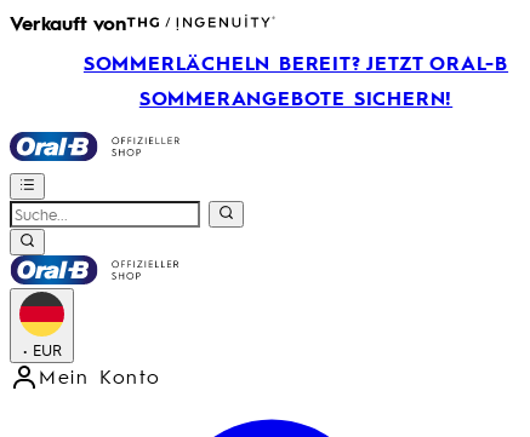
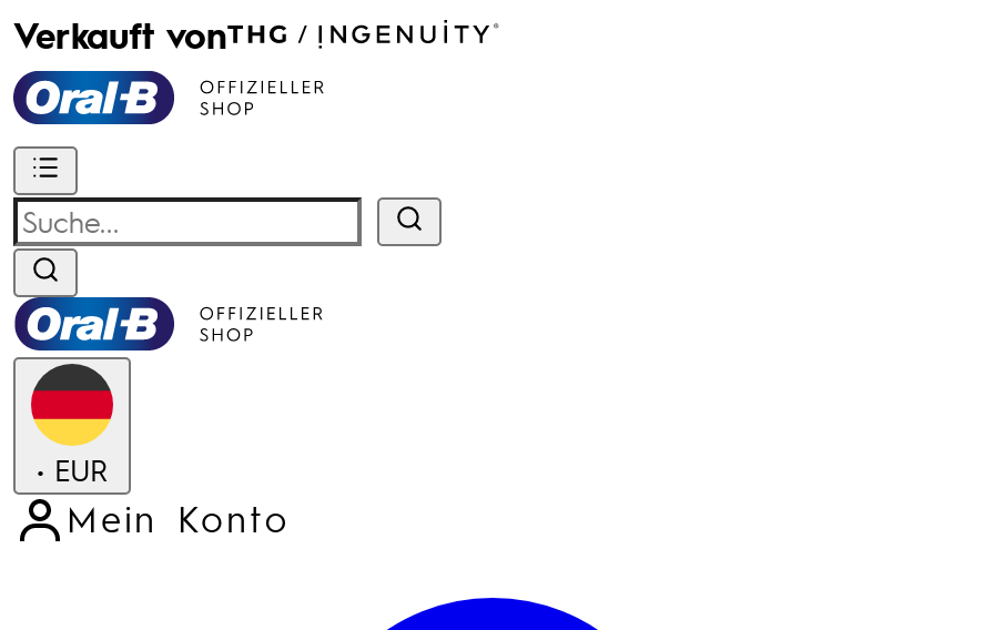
- SOMMERLÄCHELN BEREIT? JETZT ORAL-B
- SOMMERANGEBOTE SICHERN!
